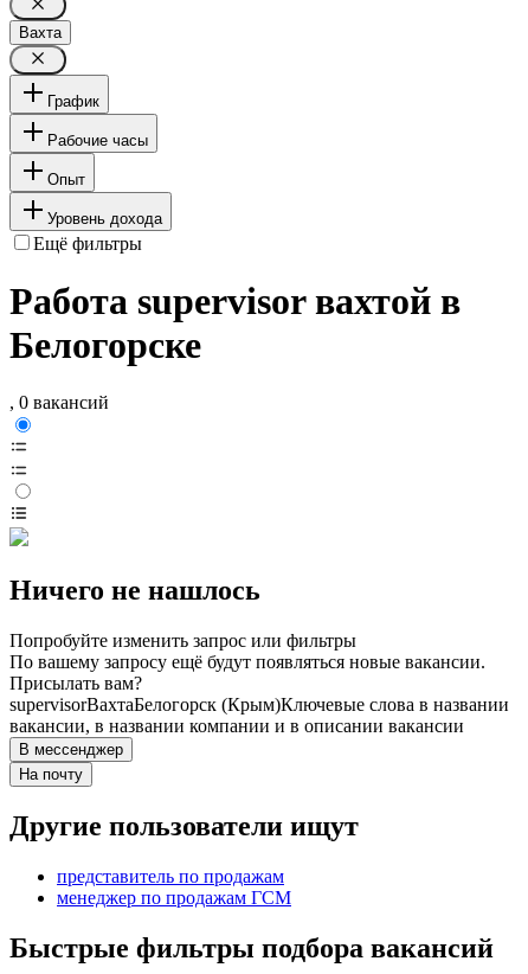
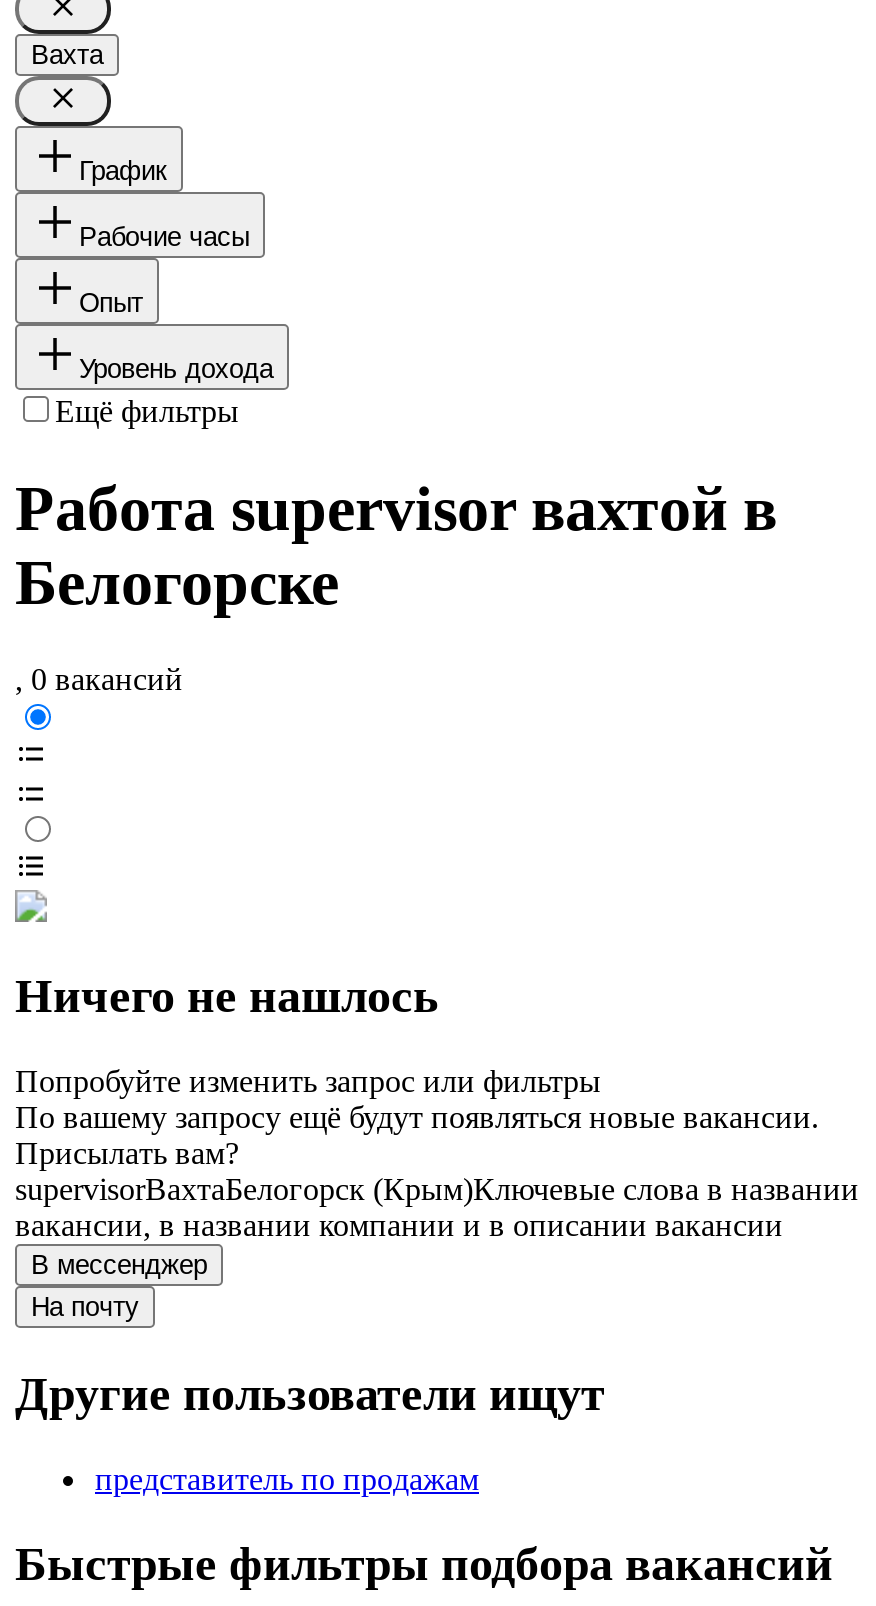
- менеджер по продажам ГСМ
